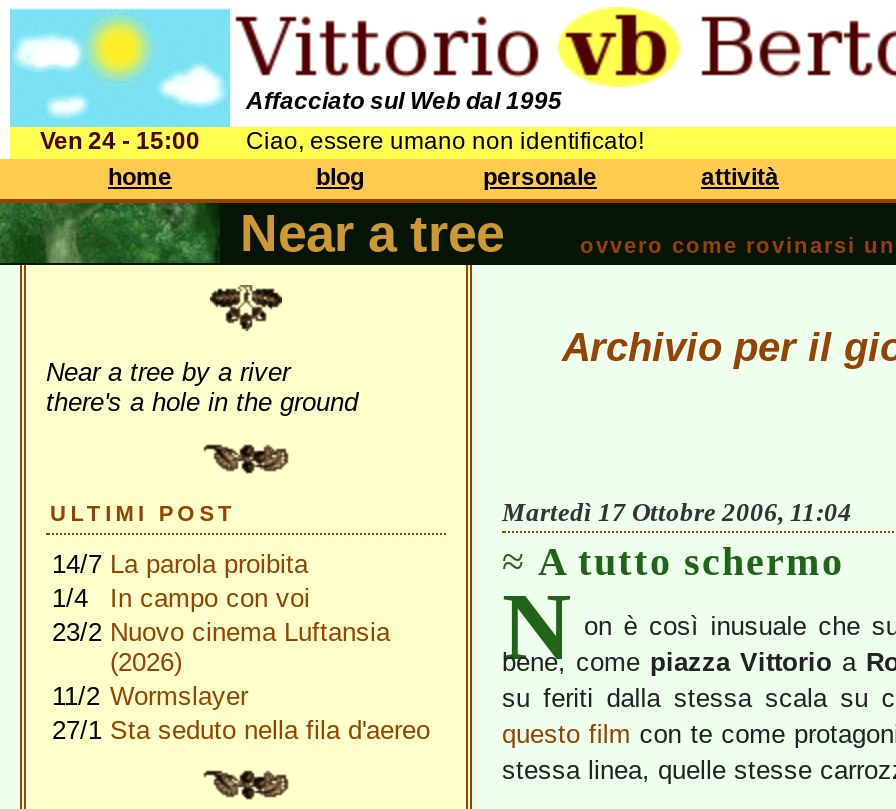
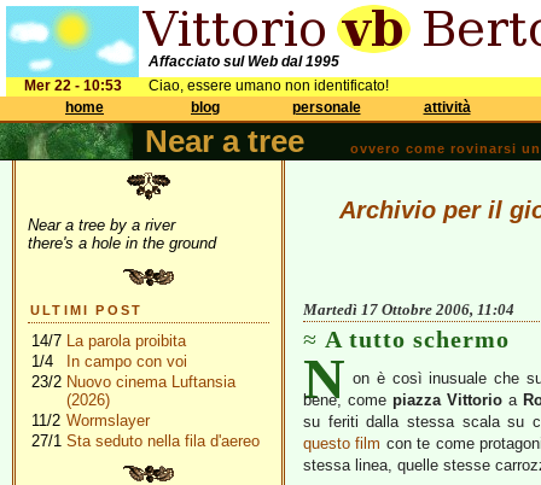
- Ven 24 - 15:00 Ciao, essere umano non identificato!
+ Mer 22 - 10:53 Ciao, essere umano non identificato!
